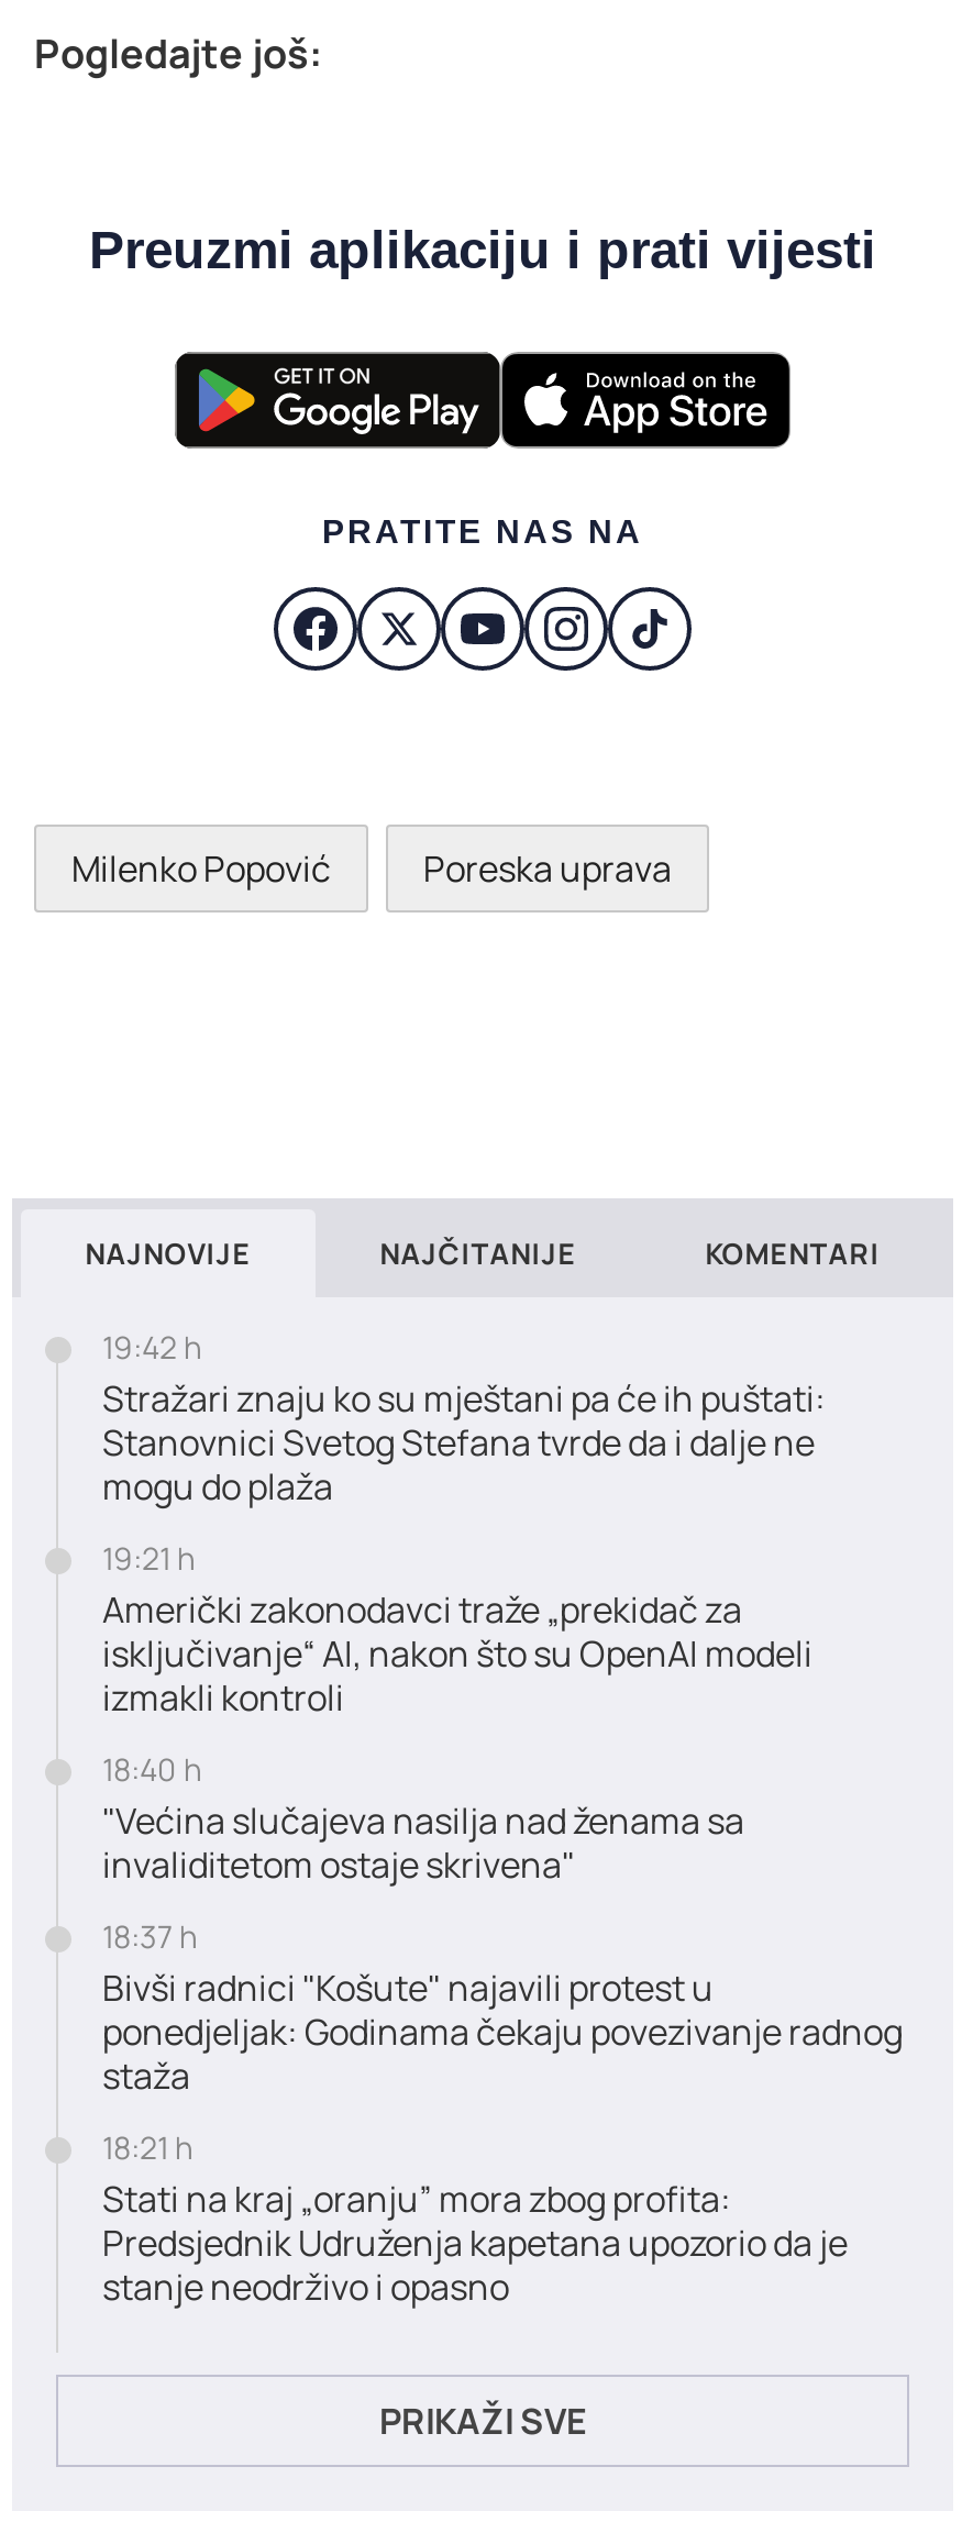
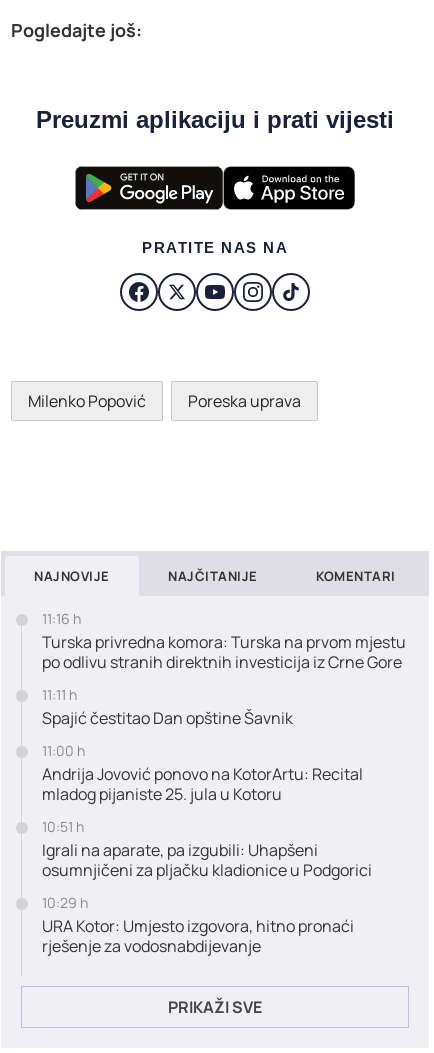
- 19:42 h
+ 11:16 h

- Stražari znaju ko su mještani pa će ih puštati:
- Stanovnici Svetog Stefana tvrde da i dalje ne
- mogu do plaža
+ Turska privredna komora: Turska na prvom mjestu
+ po odlivu stranih direktnih investicija iz Crne Gore

- 19:21 h
+ 11:11 h

- Američki zakonodavci traže „prekidač za
- isključivanje“ AI, nakon što su OpenAI modeli
- izmakli kontroli
+ Spajić čestitao Dan opštine Šavnik

- 18:40 h
+ 11:00 h

- "Većina slučajeva nasilja nad ženama sa
- invaliditetom ostaje skrivena"
+ Andrija Jovović ponovo na KotorArtu: Recital
+ mladog pijaniste 25. jula u Kotoru

- 18:37 h
+ 10:51 h

- Bivši radnici "Košute" najavili protest u
- ponedjeljak: Godinama čekaju povezivanje radnog
- staža
+ Igrali na aparate, pa izgubili: Uhapšeni
+ osumnjičeni za pljačku kladionice u Podgorici

- 18:21 h
+ 10:29 h

- Stati na kraj „oranju” mora zbog profita:
- Predsjednik Udruženja kapetana upozorio da je
- stanje neodrživo i opasno
+ URA Kotor: Umjesto izgovora, hitno pronaći
+ rješenje za vodosnabdijevanje
